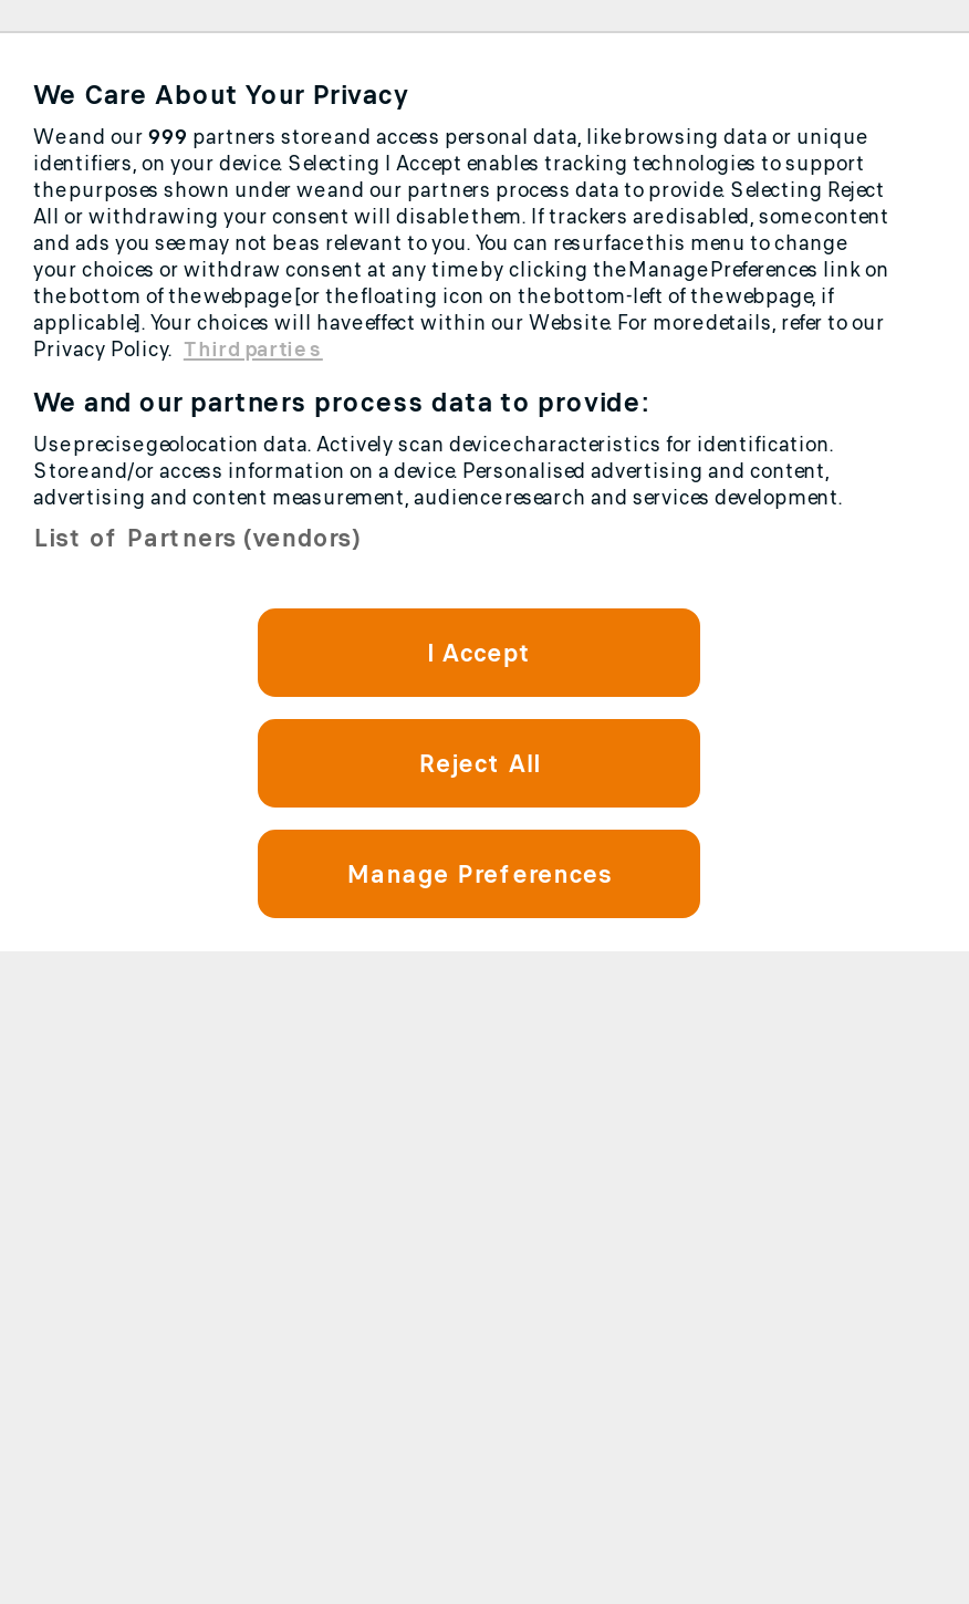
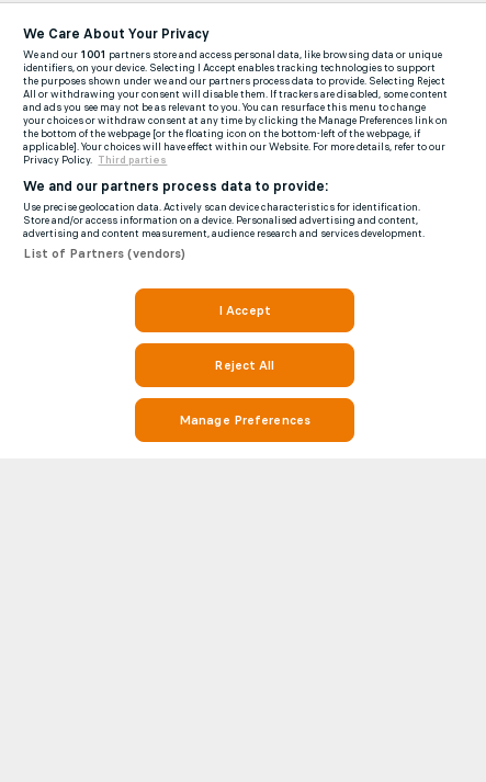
- We and our 999 partners store and access personal data, like browsing data or unique
+ We and our 1001 partners store and access personal data, like browsing data or unique
